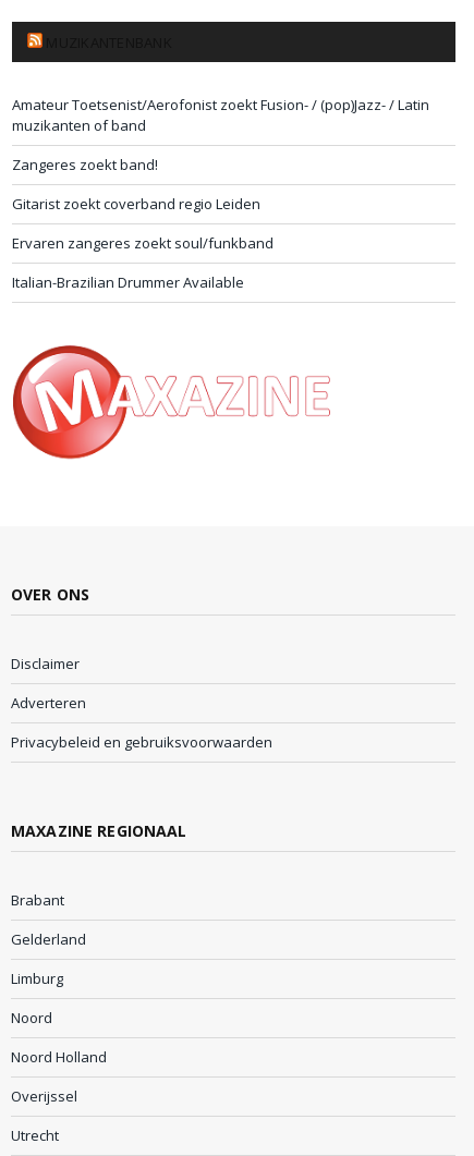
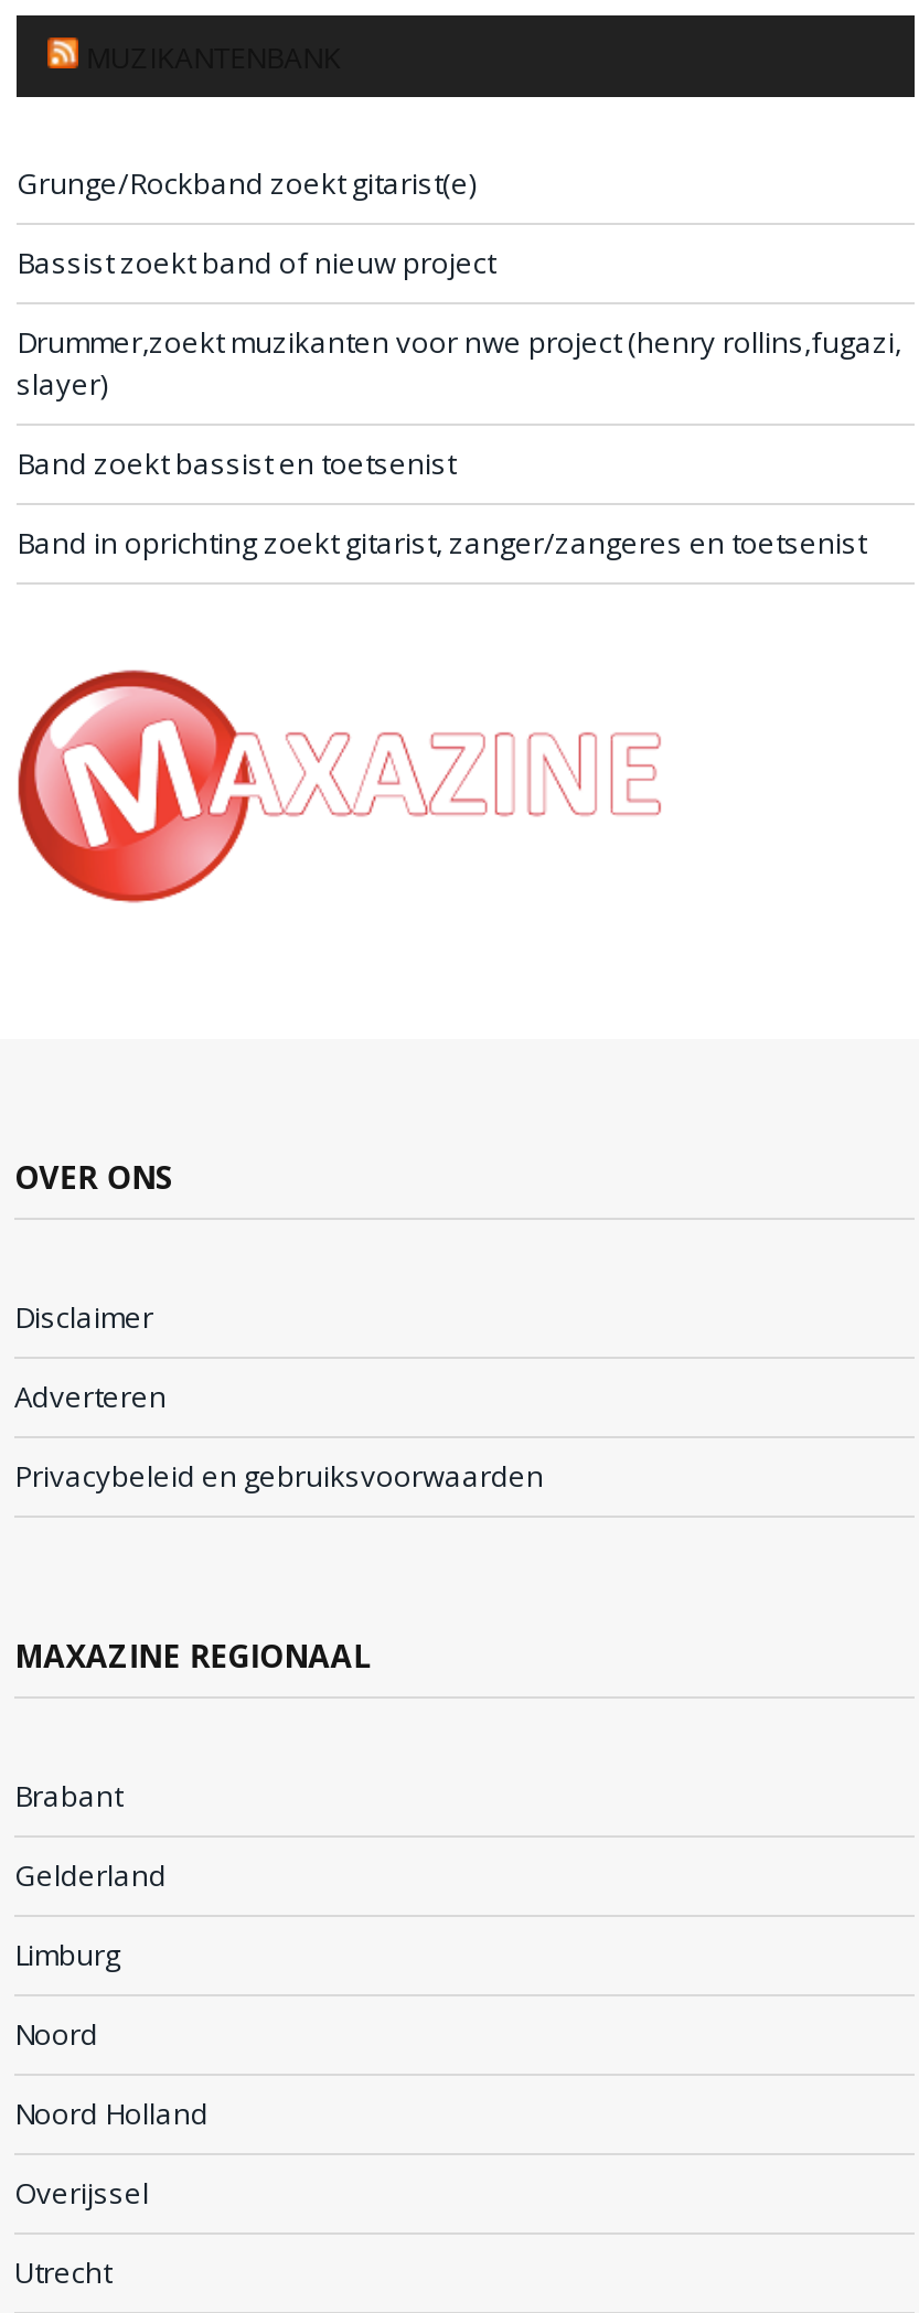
- Amateur Toetsenist/Aerofonist zoekt Fusion- / (pop)Jazz- / Latin
- muzikanten of band
+ Grunge/Rockband zoekt gitarist(e)

- Zangeres zoekt band!
+ Bassist zoekt band of nieuw project

- Gitarist zoekt coverband regio Leiden
+ Drummer,zoekt muzikanten voor nwe project (henry rollins,fugazi,
+ slayer)

- Ervaren zangeres zoekt soul/funkband
+ Band zoekt bassist en toetsenist

- Italian-Brazilian Drummer Available
+ Band in oprichting zoekt gitarist, zanger/zangeres en toetsenist
